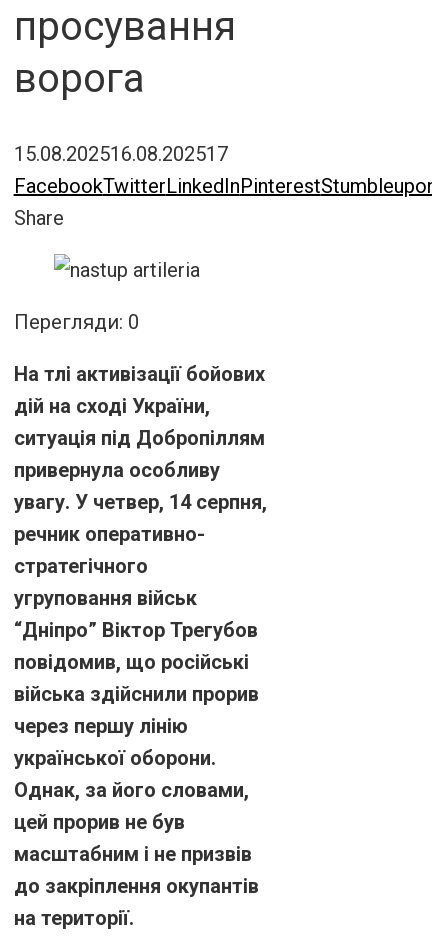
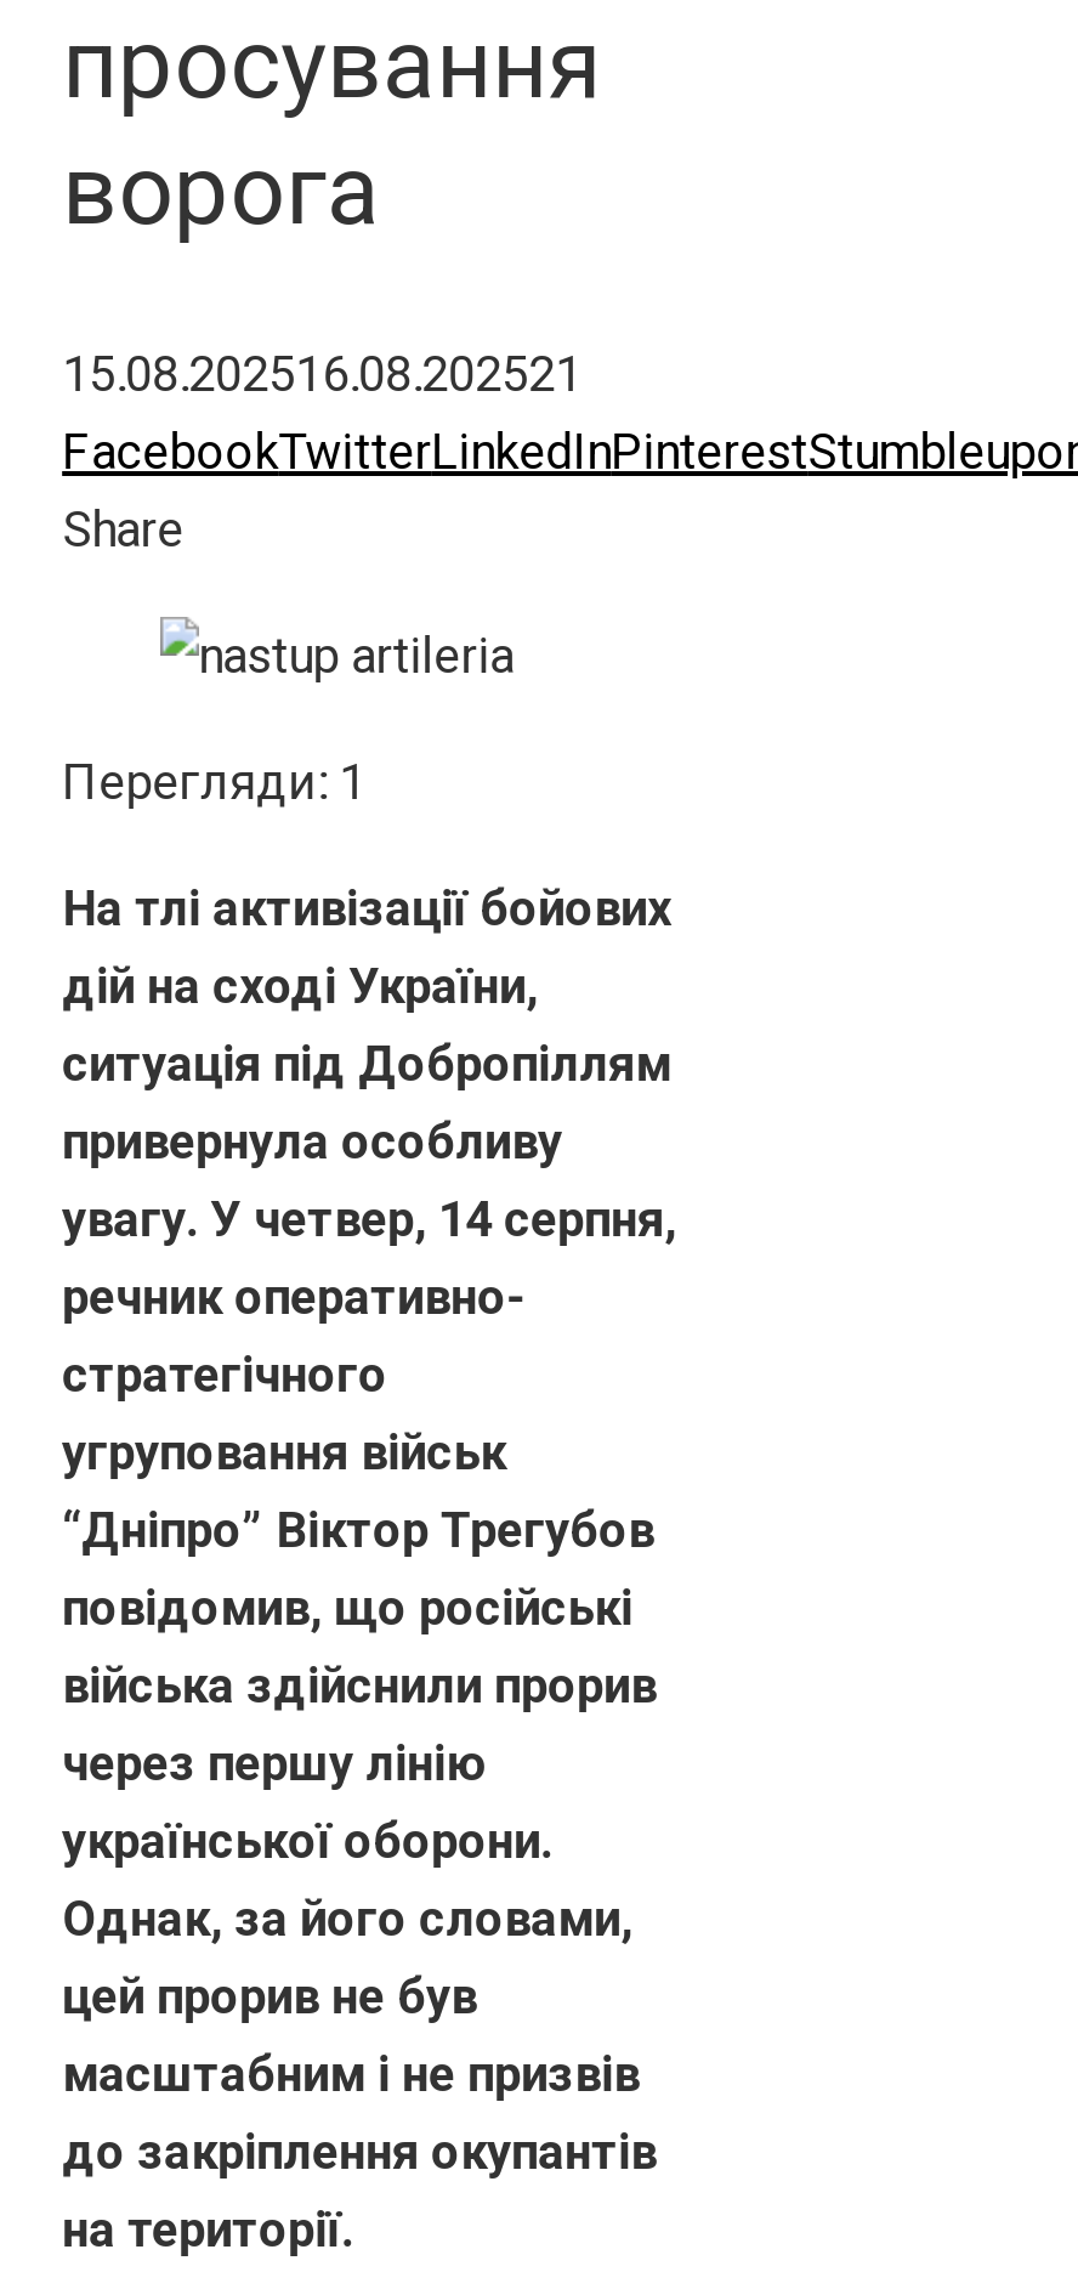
- 15.08.202516.08.202517
+ 15.08.202516.08.202521

- Перегляди: 0
+ Перегляди: 1
